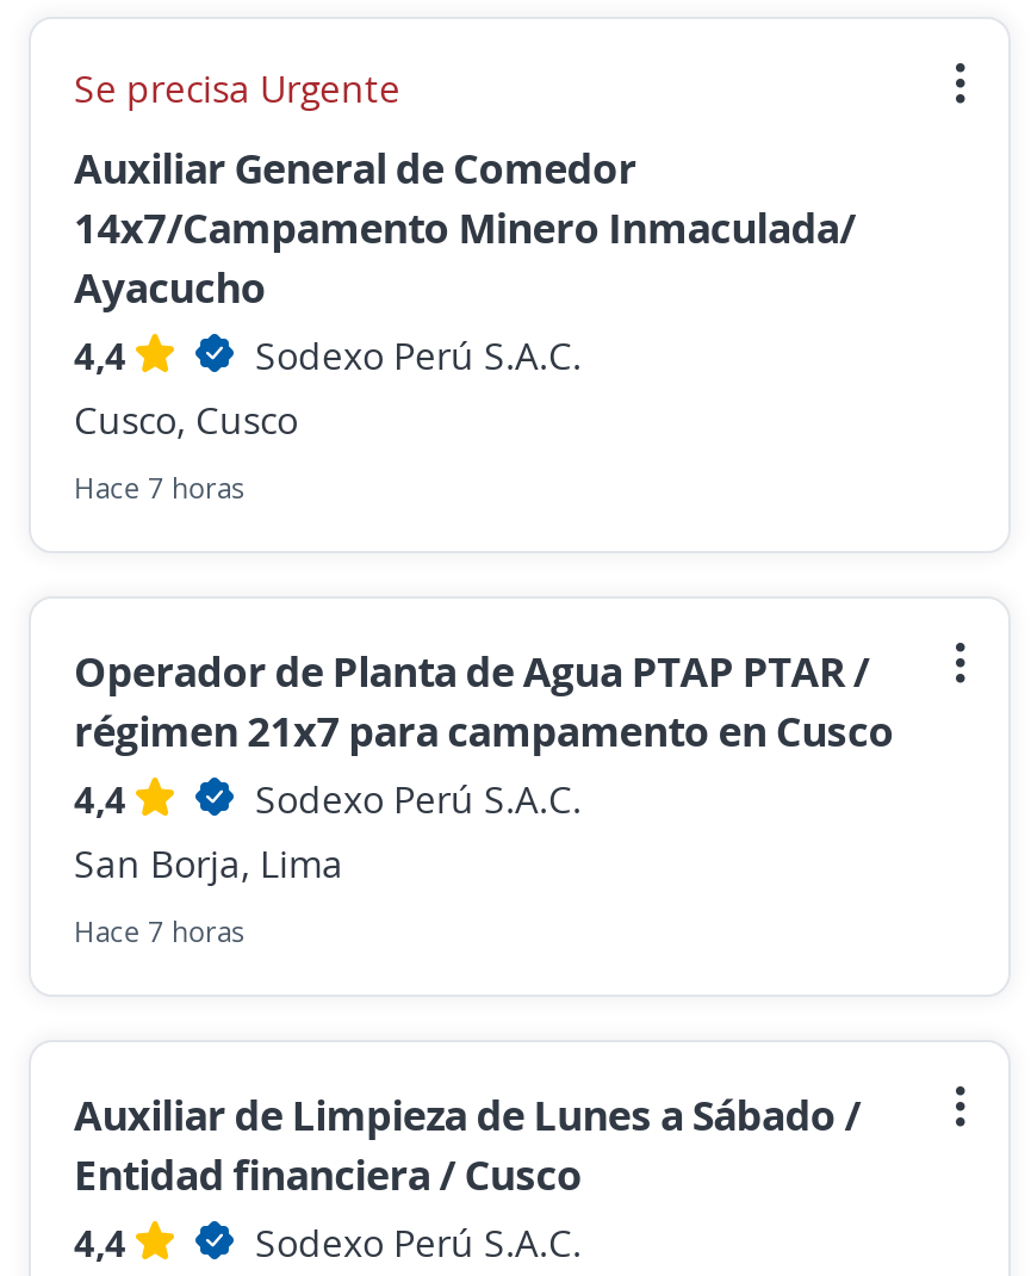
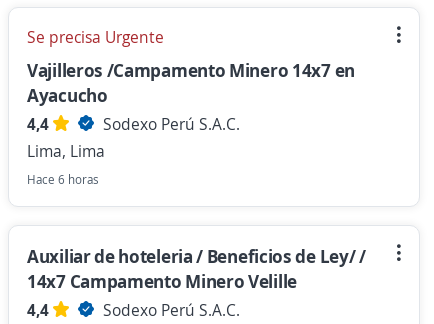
- Auxiliar General de Comedor
- 14x7/Campamento Minero Inmaculada/
+ Vajilleros /Campamento Minero 14x7 en

- Cusco, Cusco
- Hace 7 horas
- Operador de Planta de Agua PTAP PTAR /
- régimen 21x7 para campamento en Cusco
- 4,4
- Sodexo Perú S.A.C.
- San Borja, Lima
- Hace 7 horas
- Auxiliar de Limpieza de Lunes a Sábado /
- Entidad financiera / Cusco
+ Lima, Lima
+ Hace 6 horas
+ Auxiliar de hoteleria / Beneficios de Ley/ /
+ 14x7 Campamento Minero Velille
